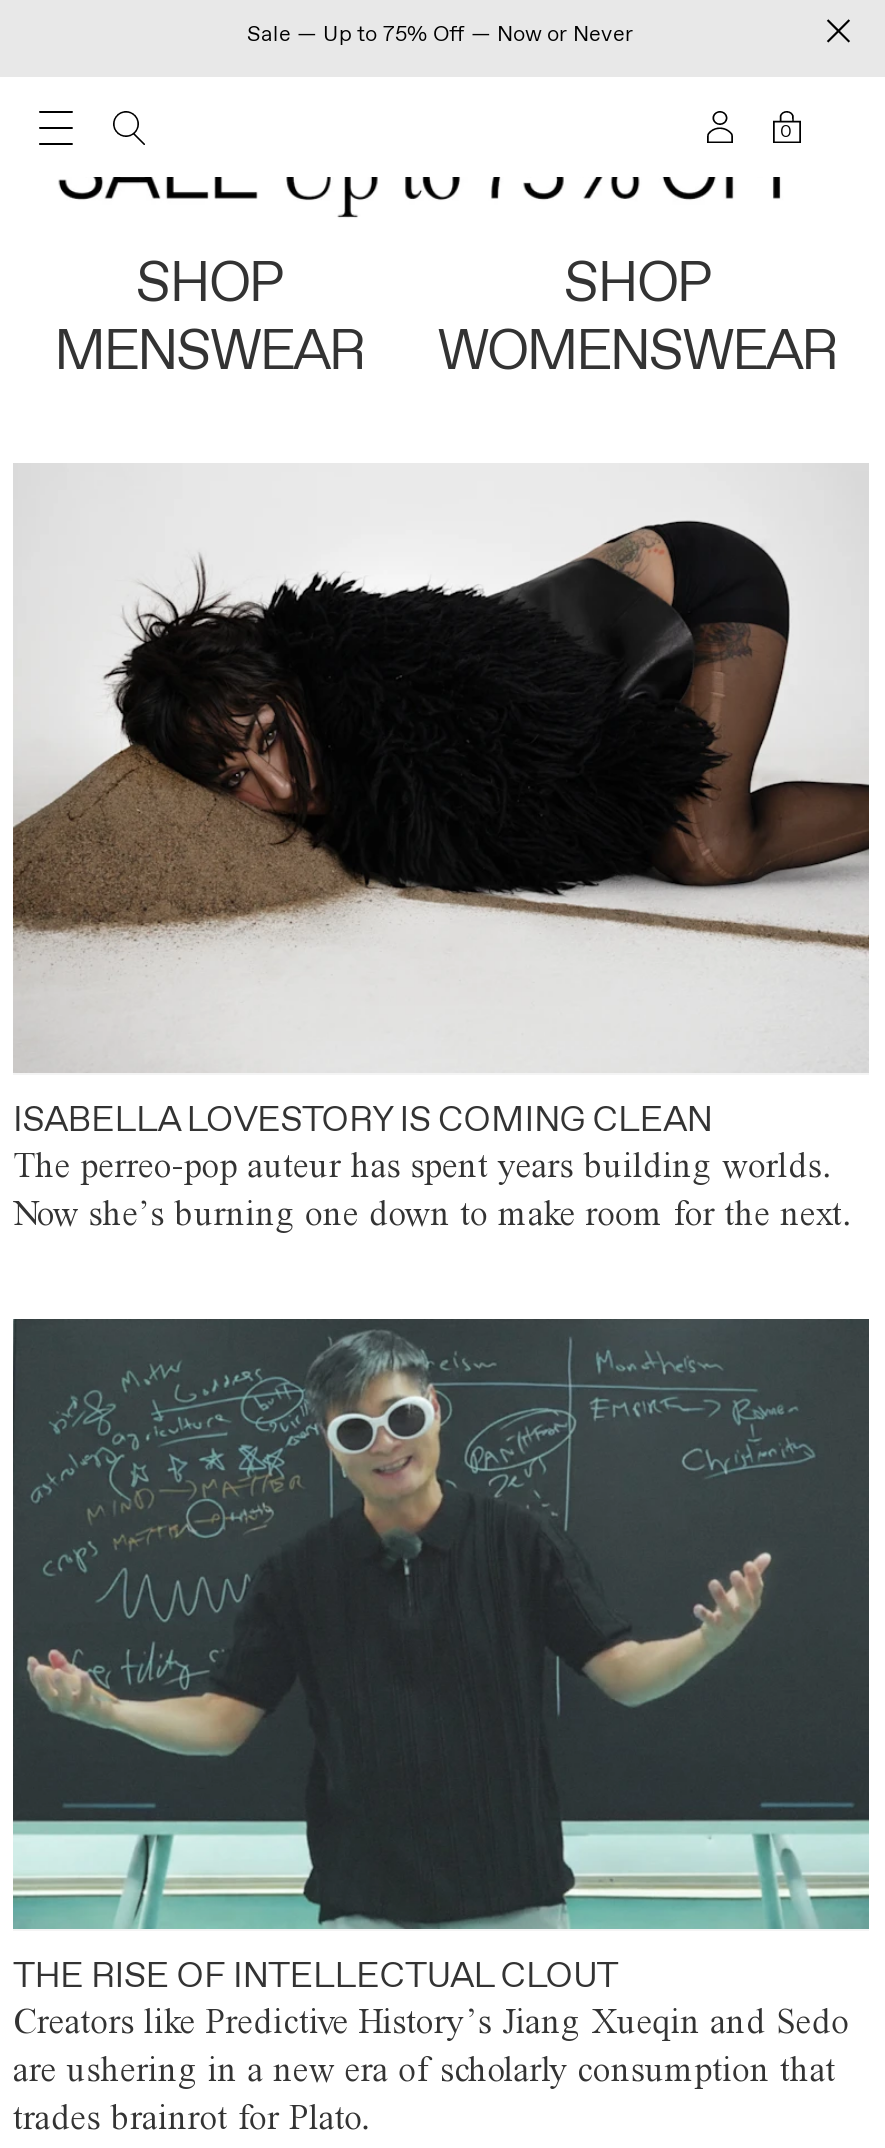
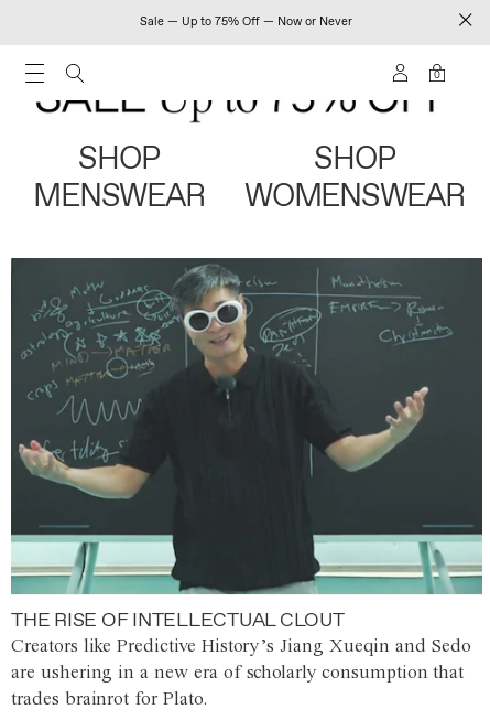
- [image]
- ISABELLA LOVESTORY IS COMING CLEAN
- The perreo-pop auteur has spent years building worlds.
- Now she’s burning one down to make room for the next.
